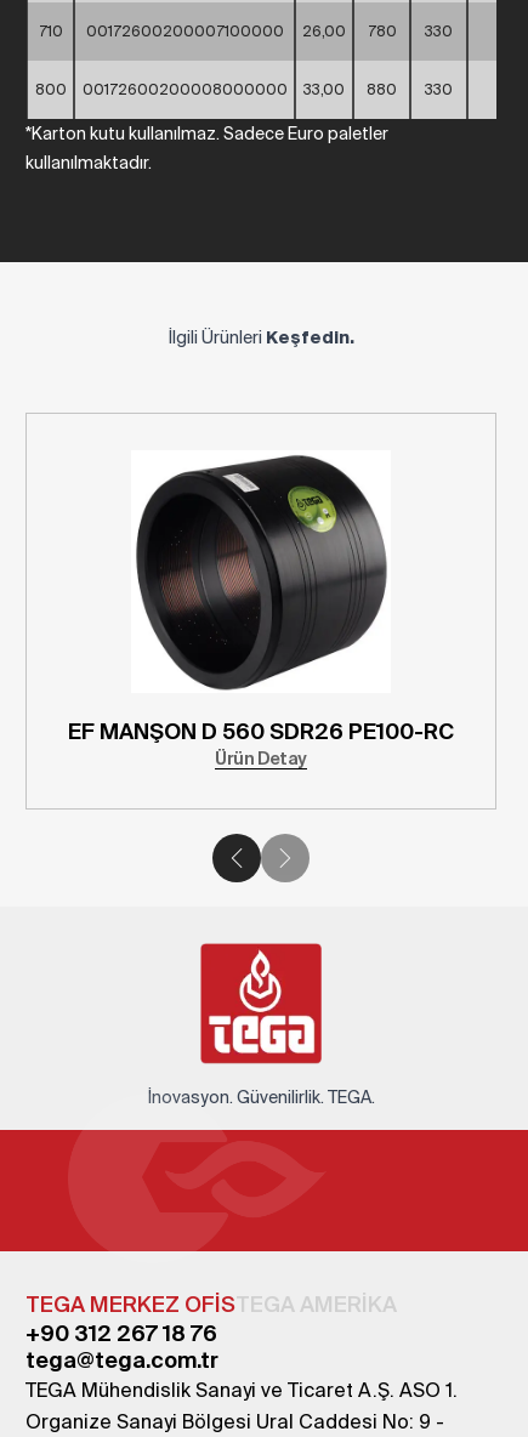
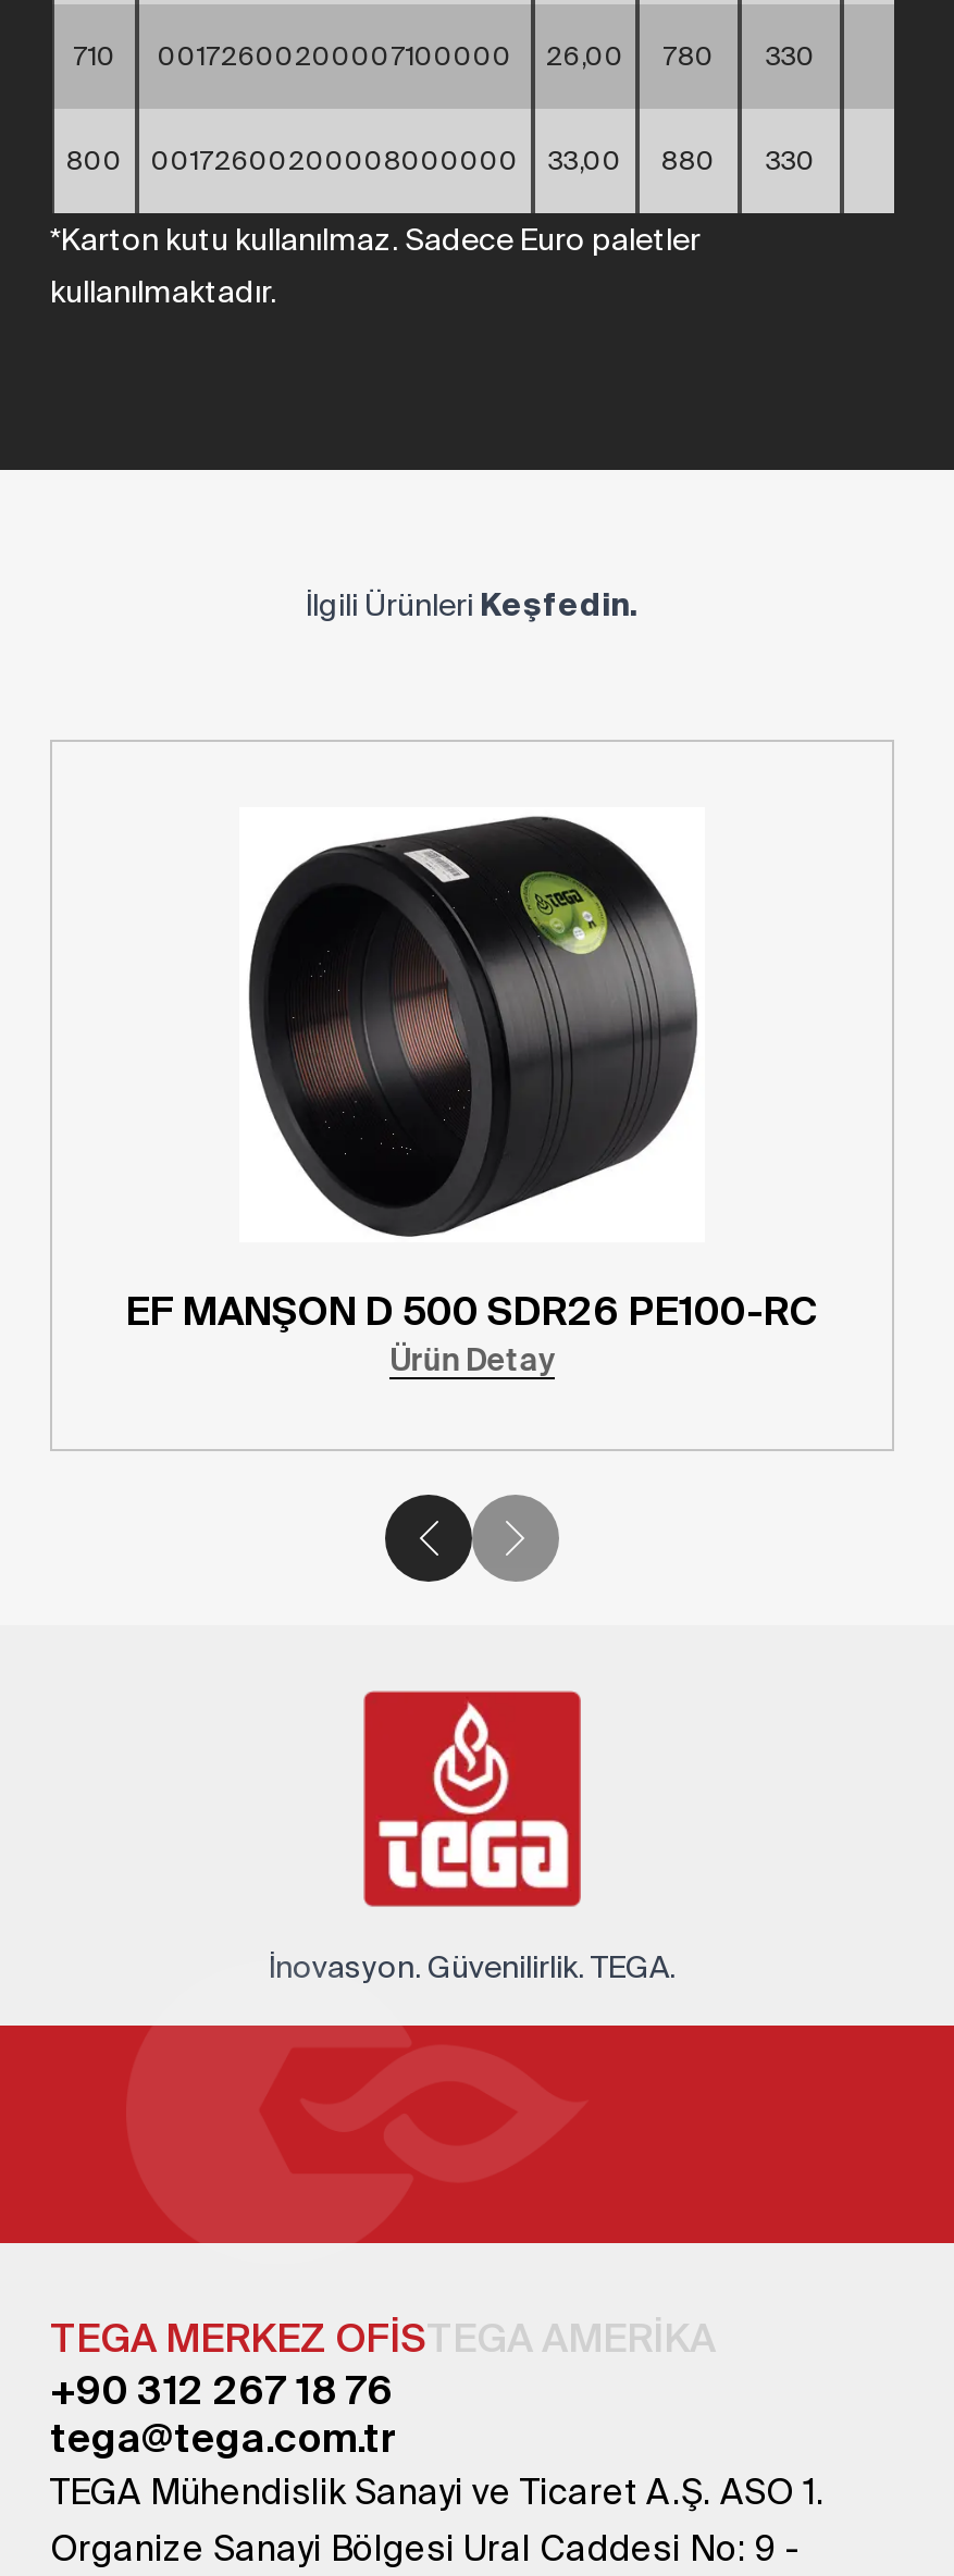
- EF MANŞON D 560 SDR26 PE100-RC
+ EF MANŞON D 500 SDR26 PE100-RC
